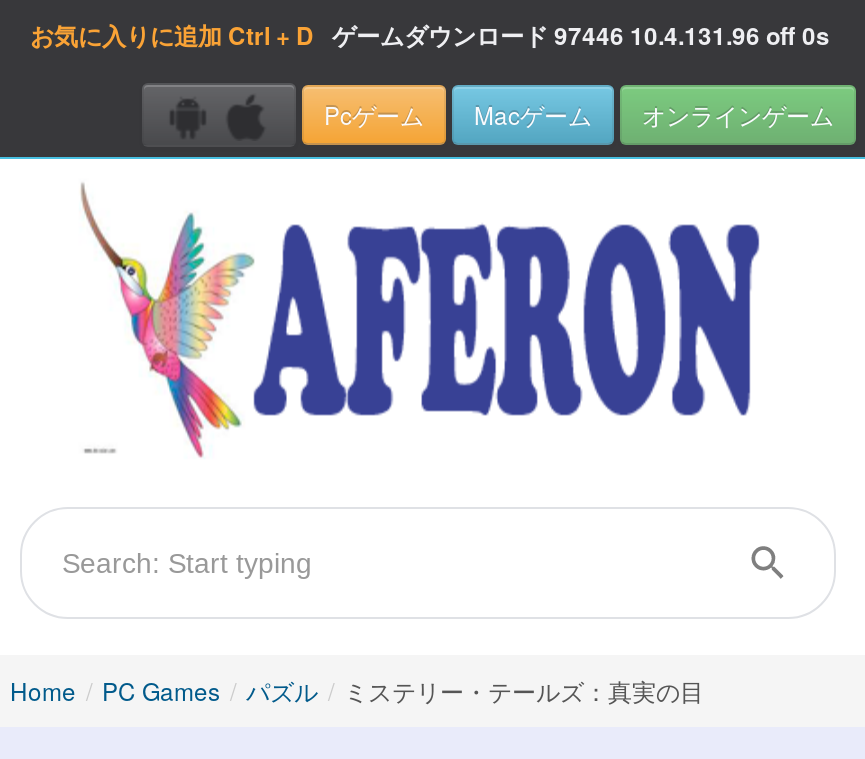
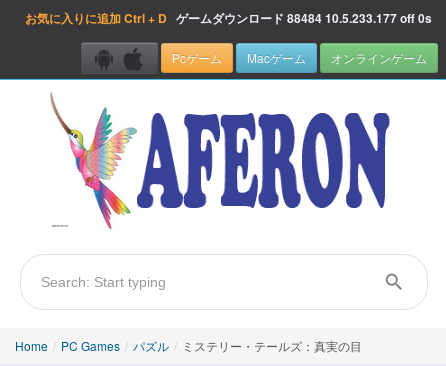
- お気に入りに追加Ctrl + Dゲームダウンロード97446 10.4.131.96 off 0s
+ お気に入りに追加Ctrl + Dゲームダウンロード88484 10.5.233.177 off 0s
